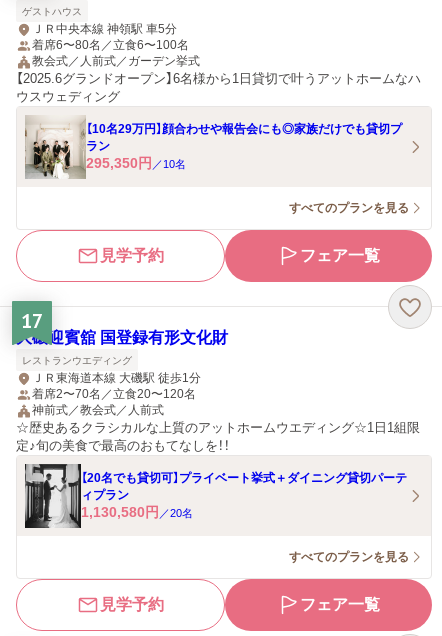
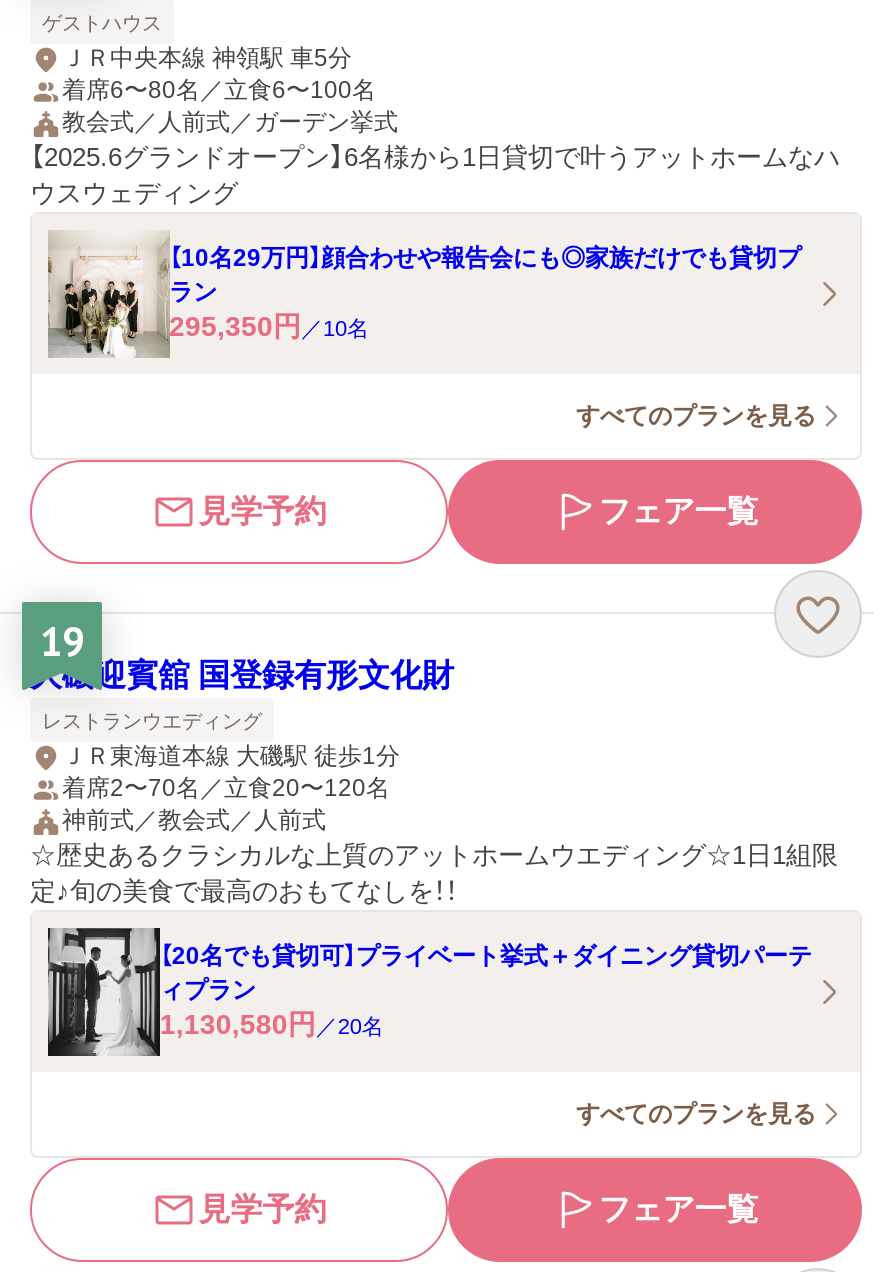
- 17
+ 19
